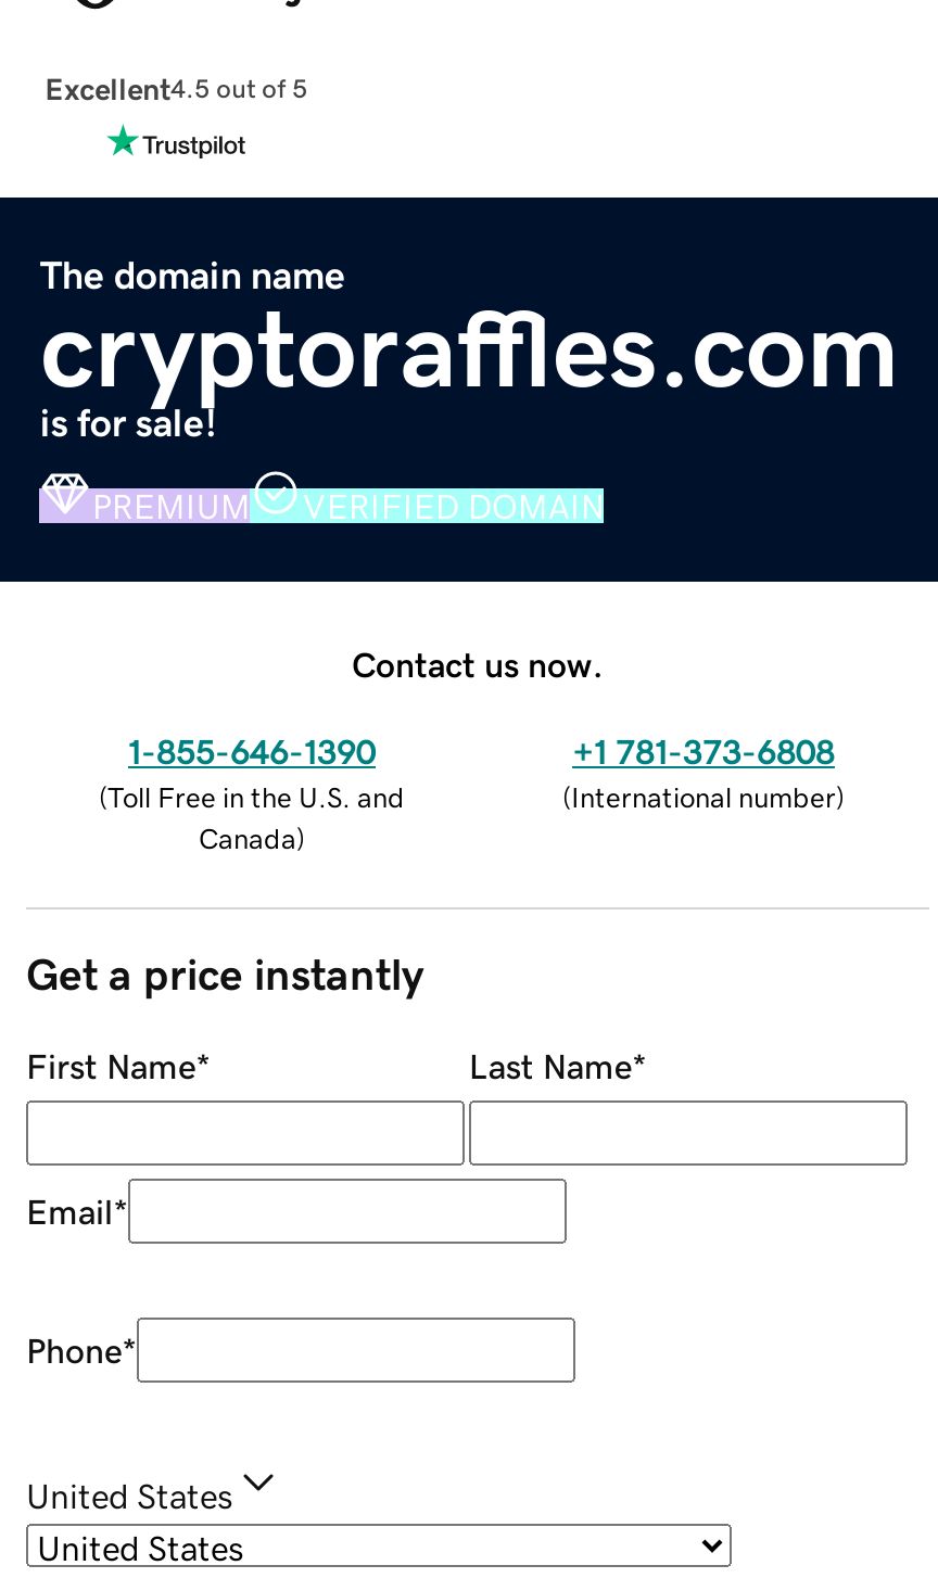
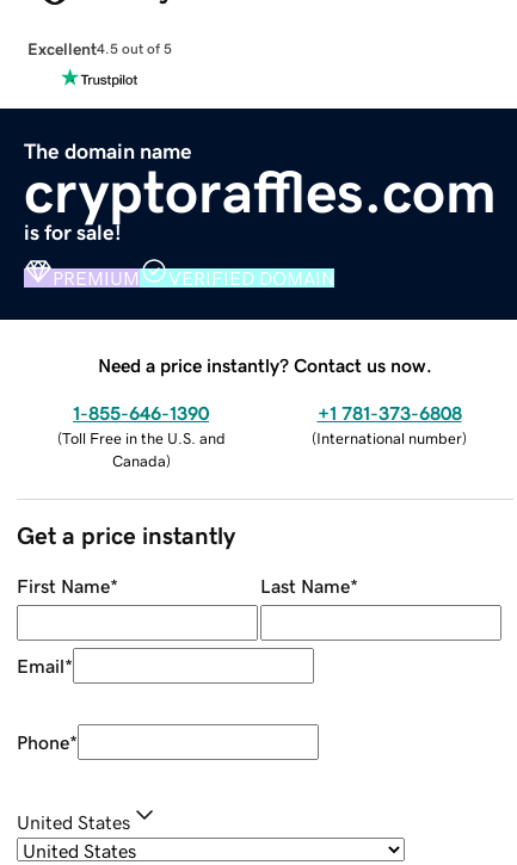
- Contact us now.
+ Need a price instantly? Contact us now.
